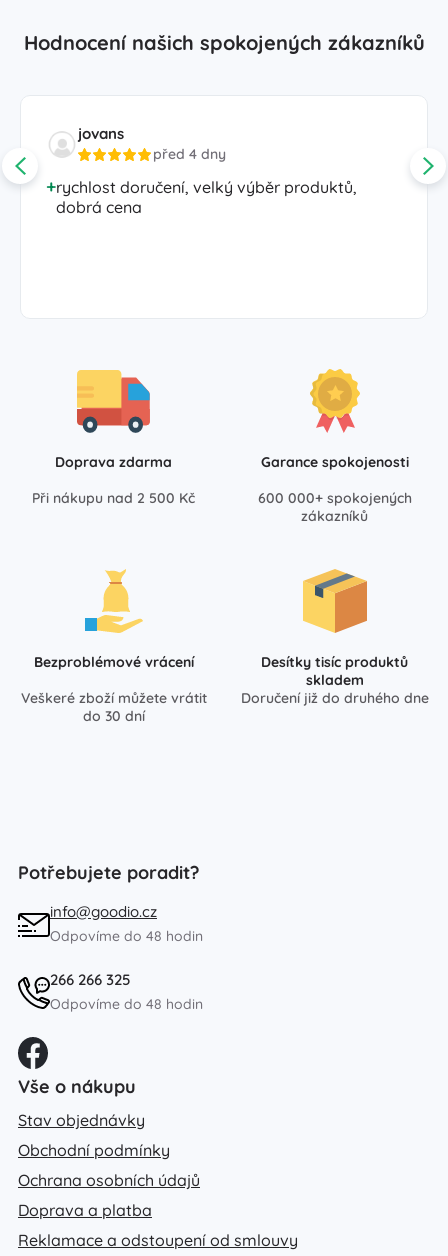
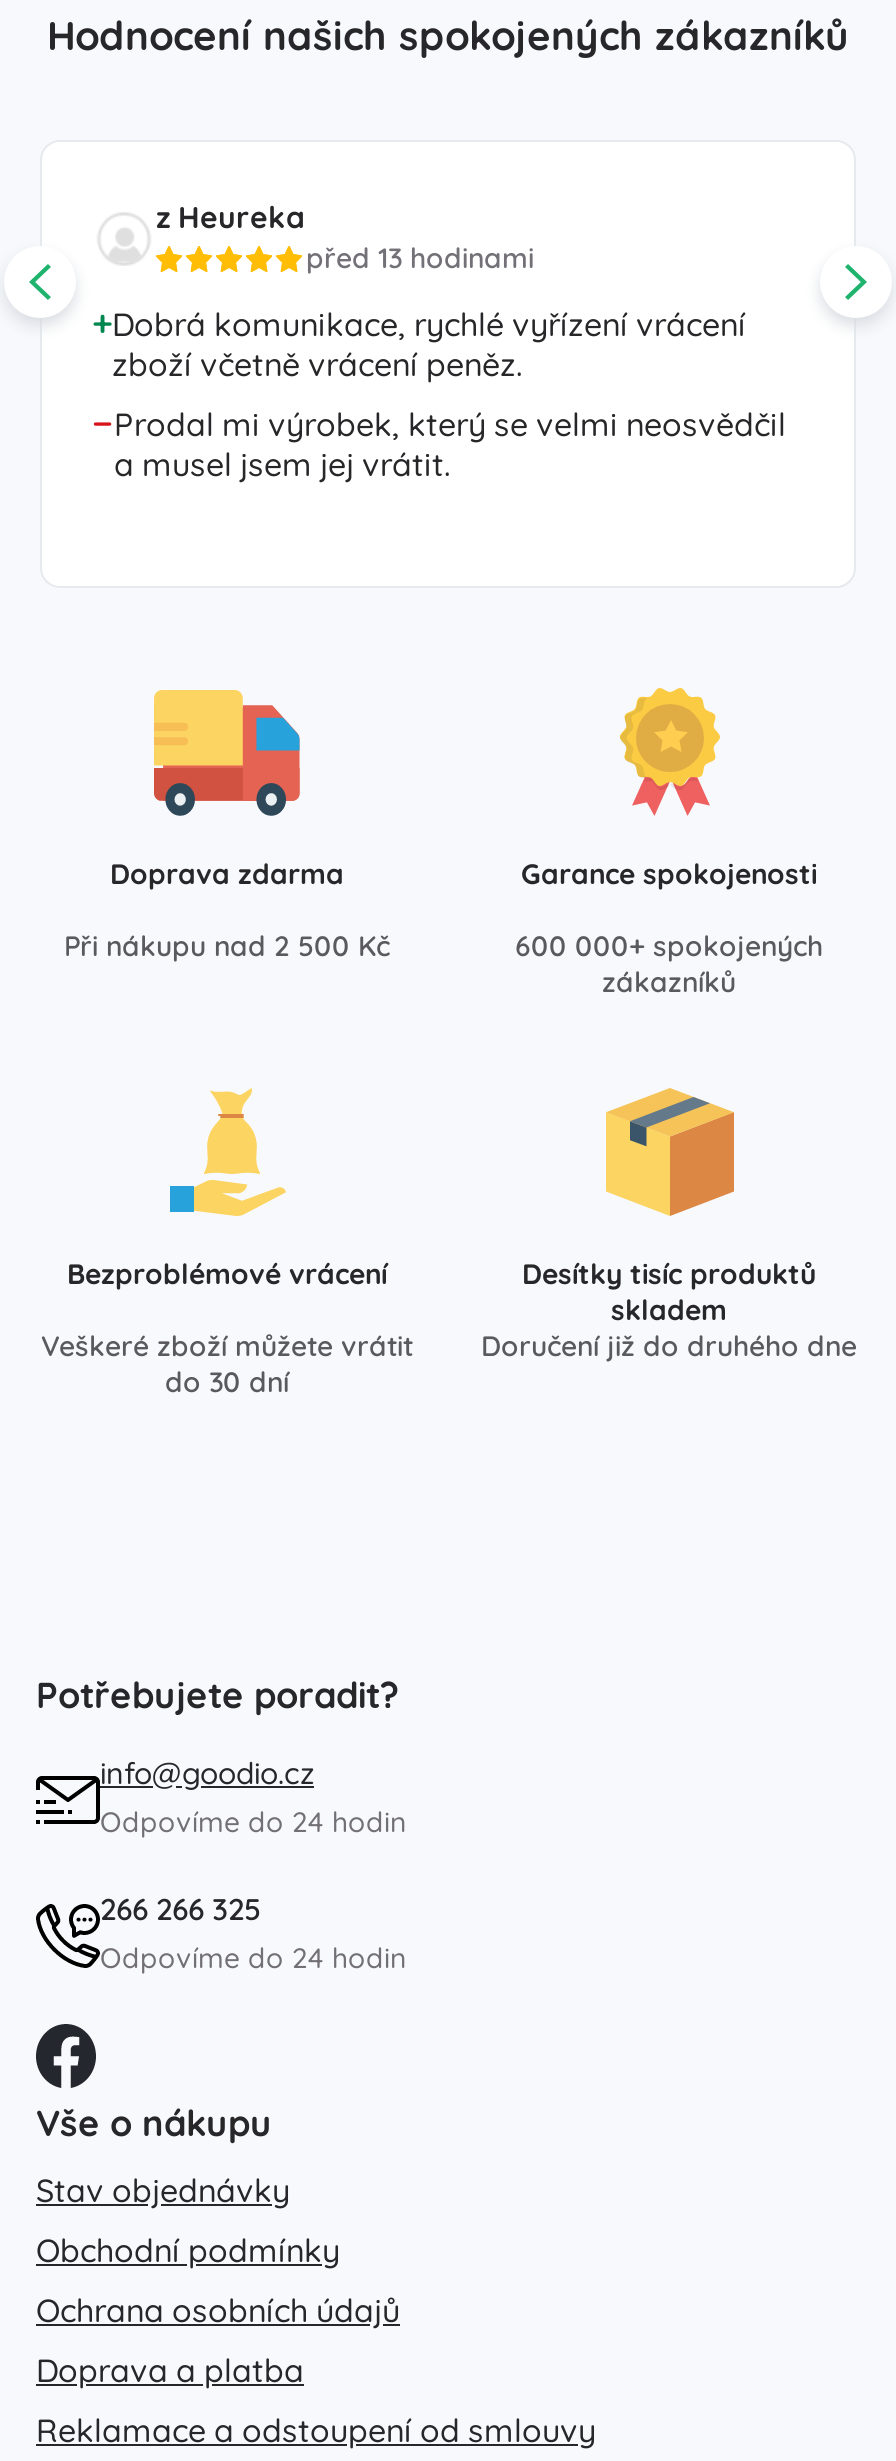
- jovans
- před 4 dny
- rychlost doručení, velký výběr produktů,
- dobrá cena
+ z Heureka
+ před 13 hodinami
+ Dobrá komunikace, rychlé vyřízení vrácení
+ zboží včetně vrácení peněz.
+ Prodal mi výrobek, který se velmi neosvědčil
+ a musel jsem jej vrátit.

- Odpovíme do 48 hodin
+ Odpovíme do 24 hodin

- Odpovíme do 48 hodin
+ Odpovíme do 24 hodin
